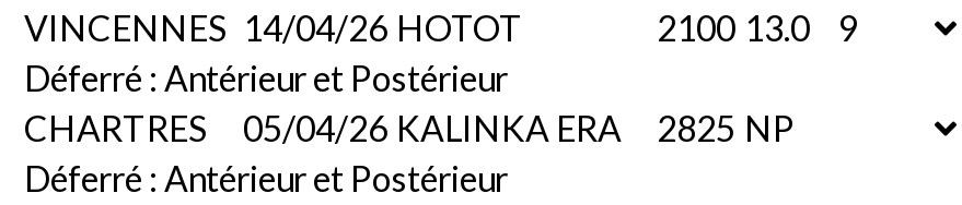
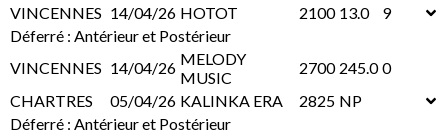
+ VINCENNES 14/04/26 MELODY
+ MUSIC

+ 2700 245.0 0
